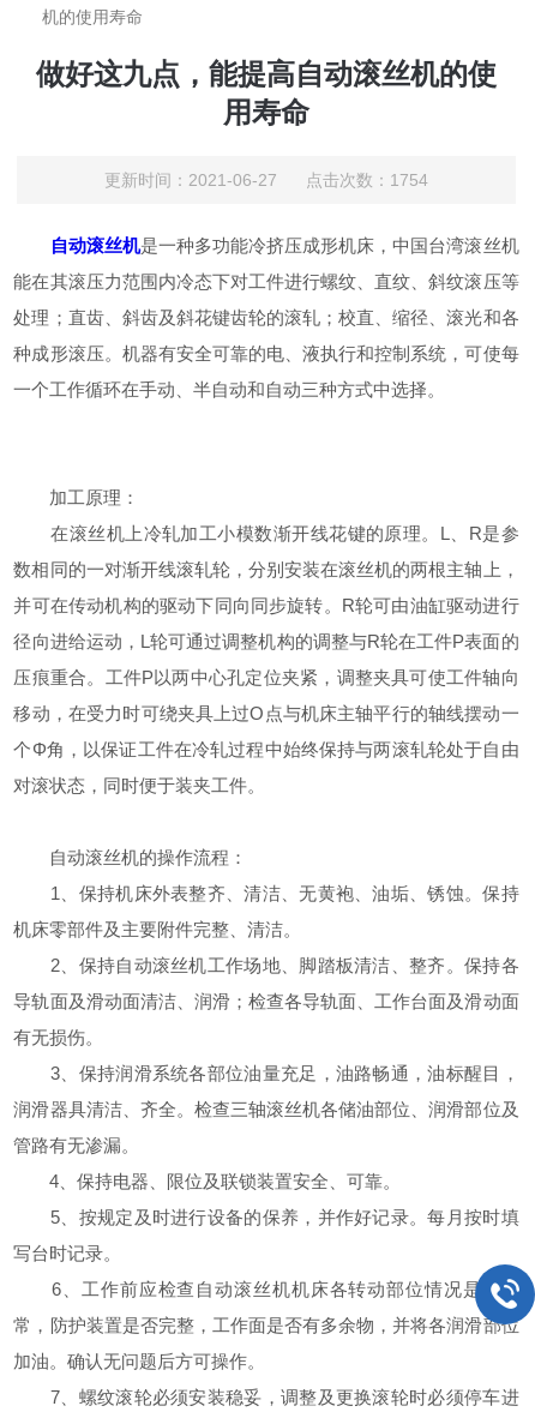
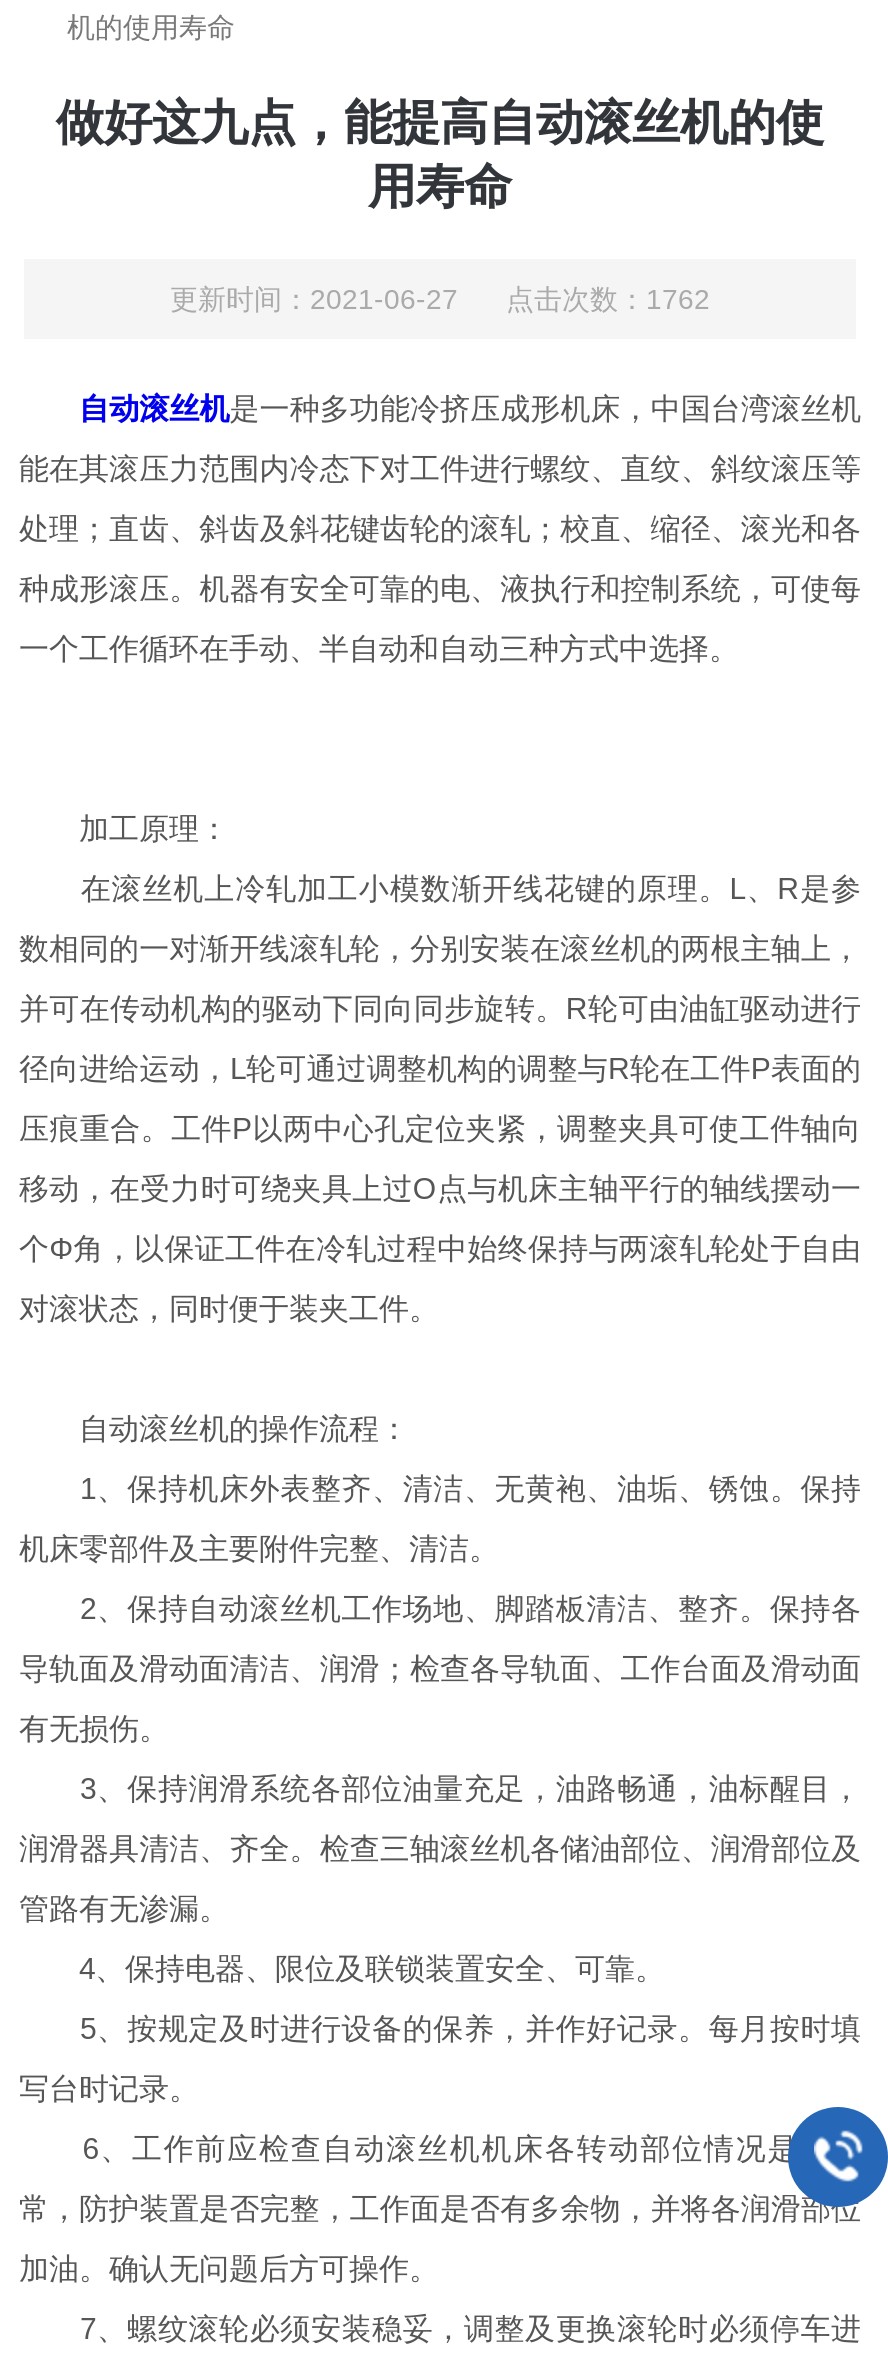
- 更新时间：2021-06-27 点击次数：1754
+ 更新时间：2021-06-27 点击次数：1762
